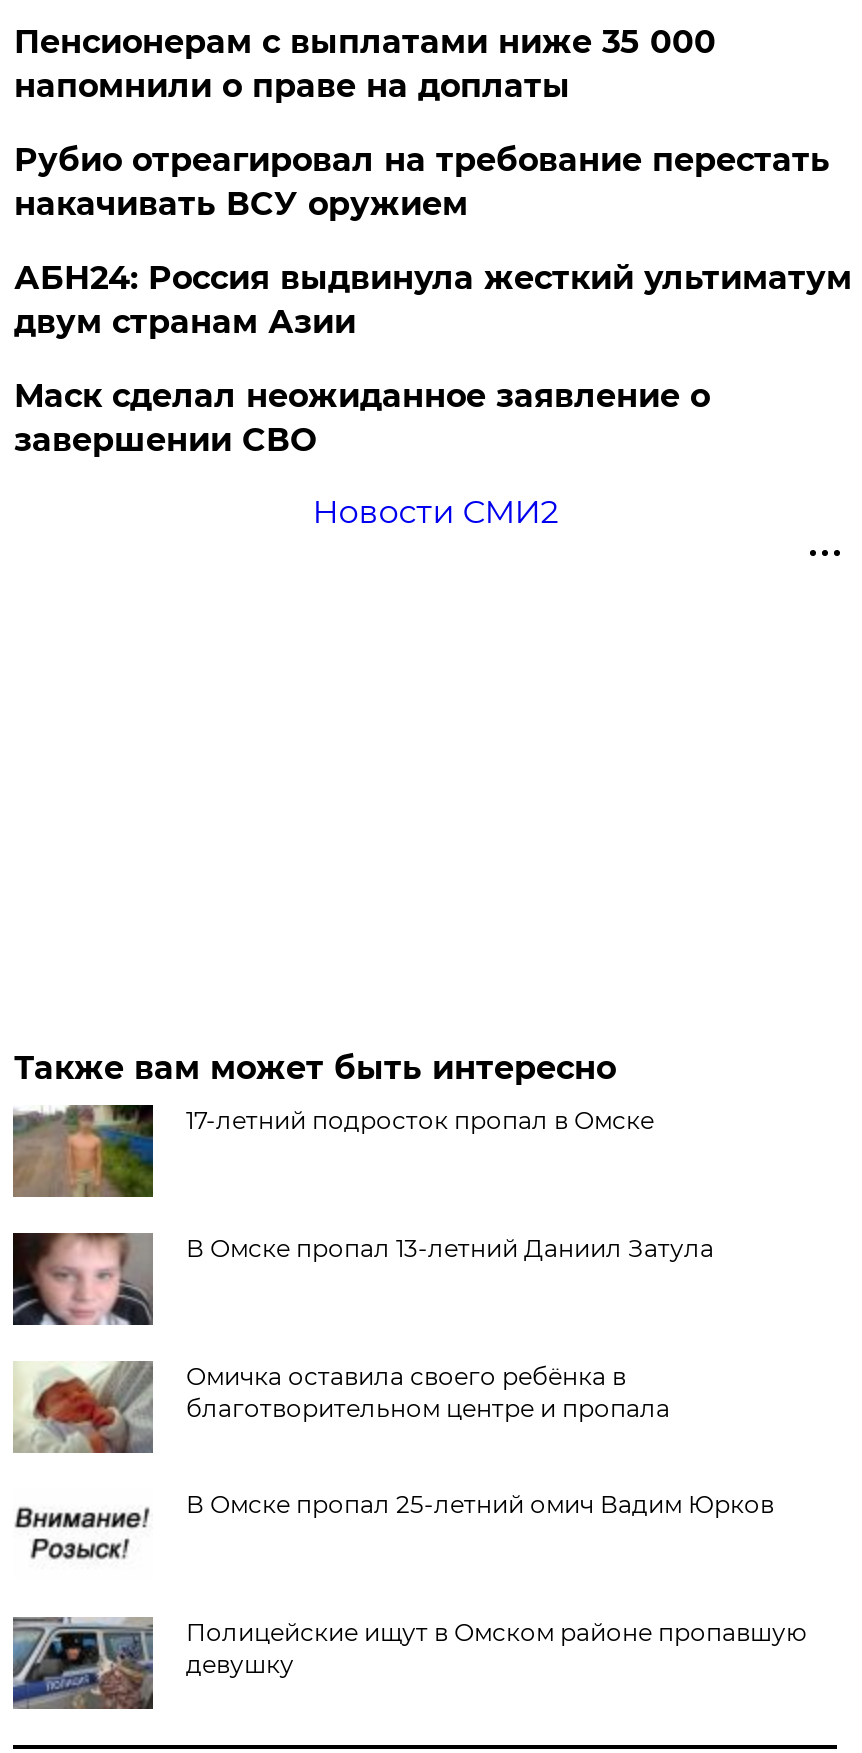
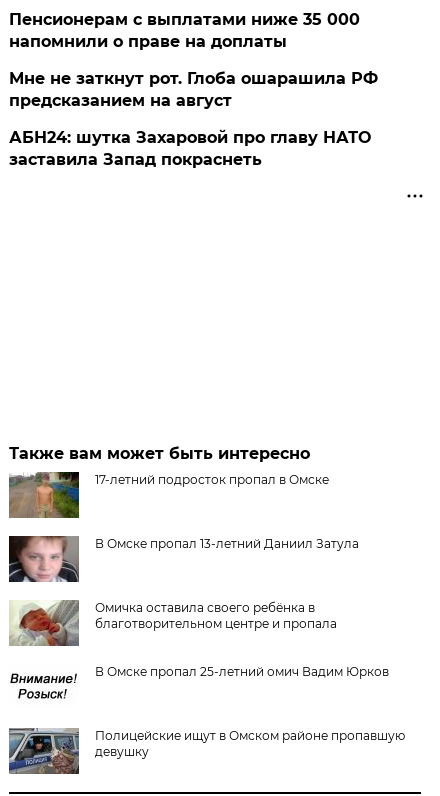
- Рубио отреагировал на требование перестать
- накачивать ВСУ оружием
- АБН24: Россия выдвинула жесткий ультиматум
- двум странам Азии
- Маск сделал неожиданное заявление о
- завершении СВО
- Новости СМИ2
+ Мне не заткнут рот. Глоба ошарашила РФ
+ предсказанием на август
+ АБН24: шутка Захаровой про главу НАТО
+ заставила Запад покраснеть
